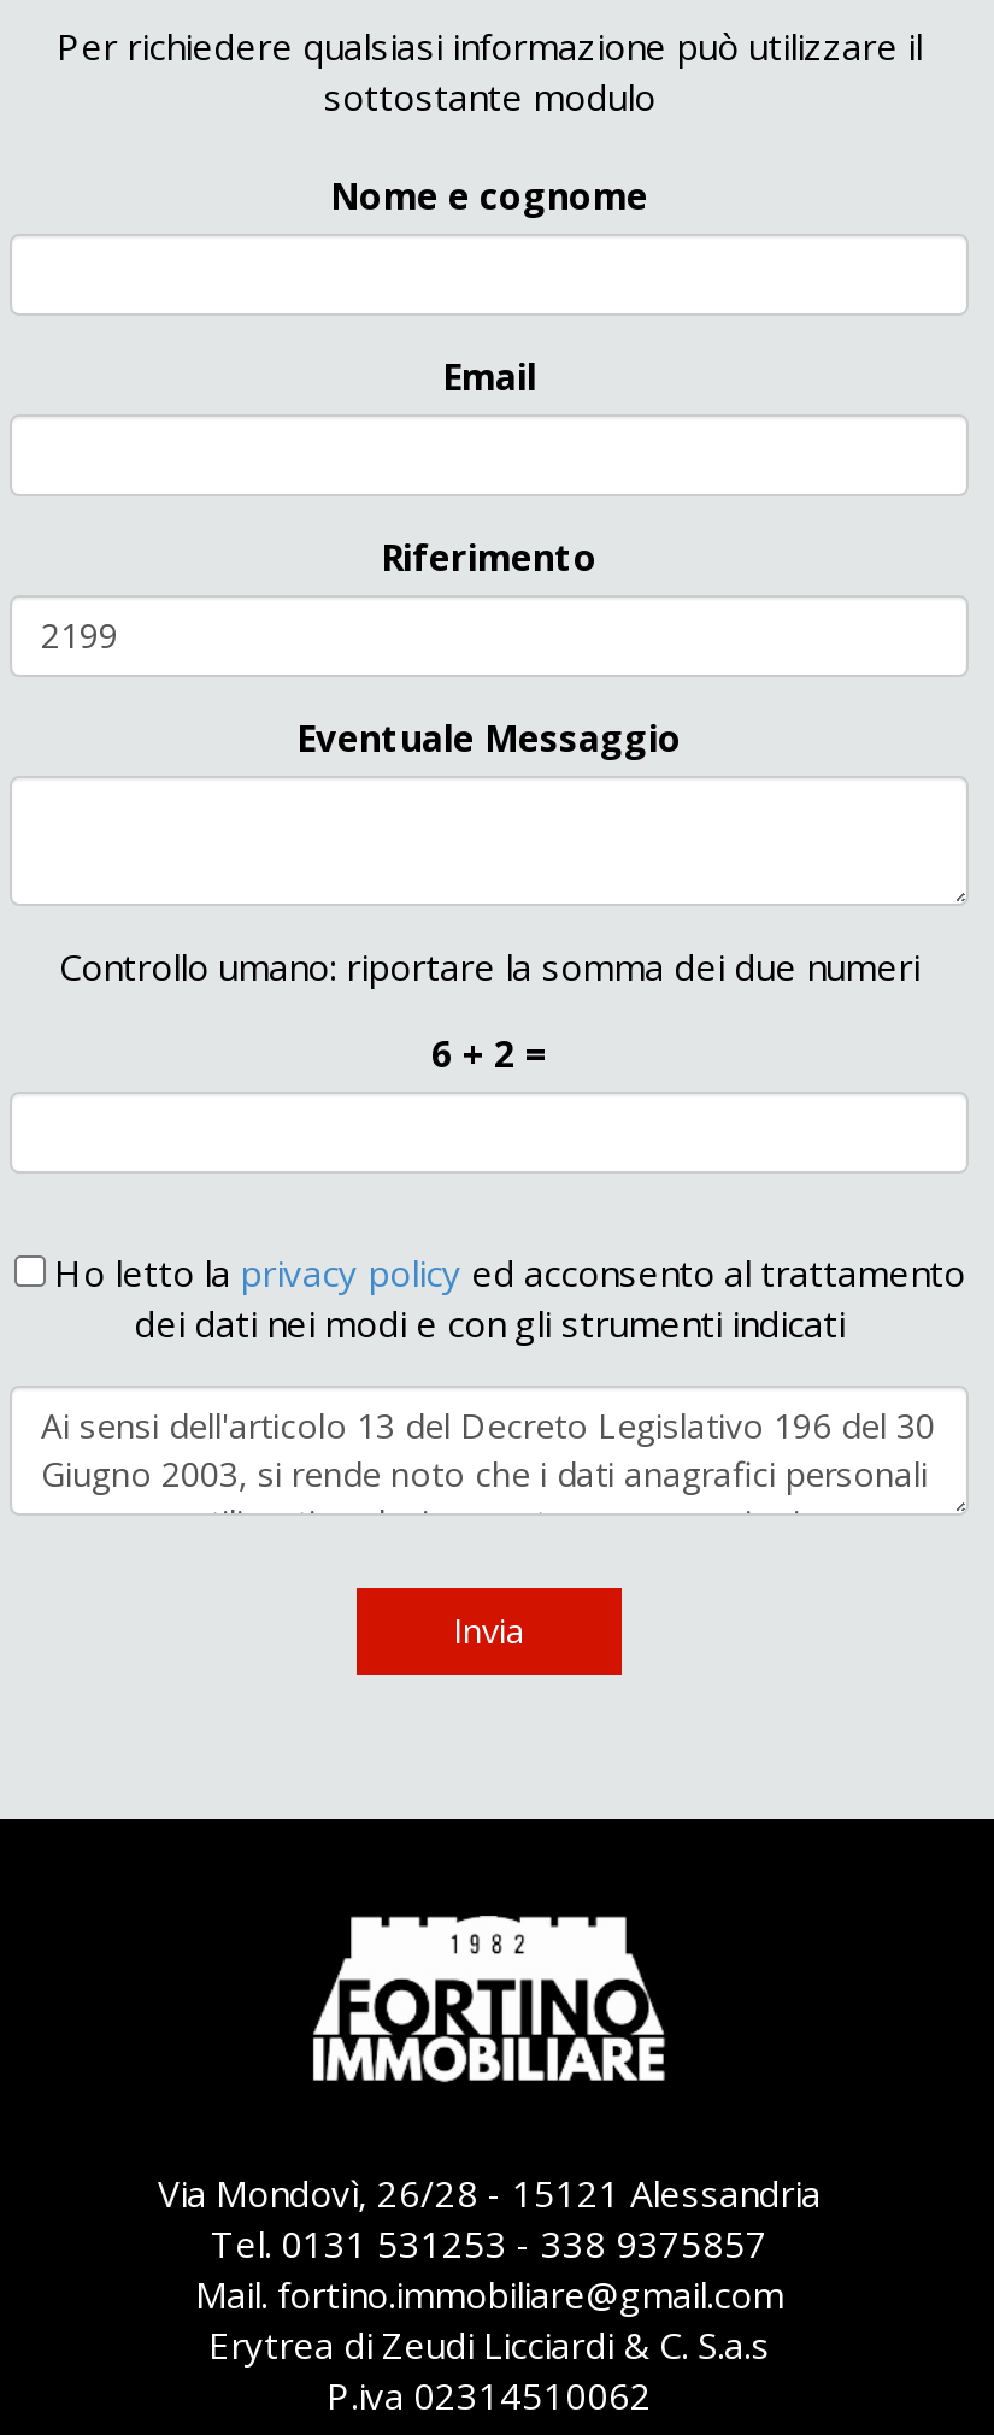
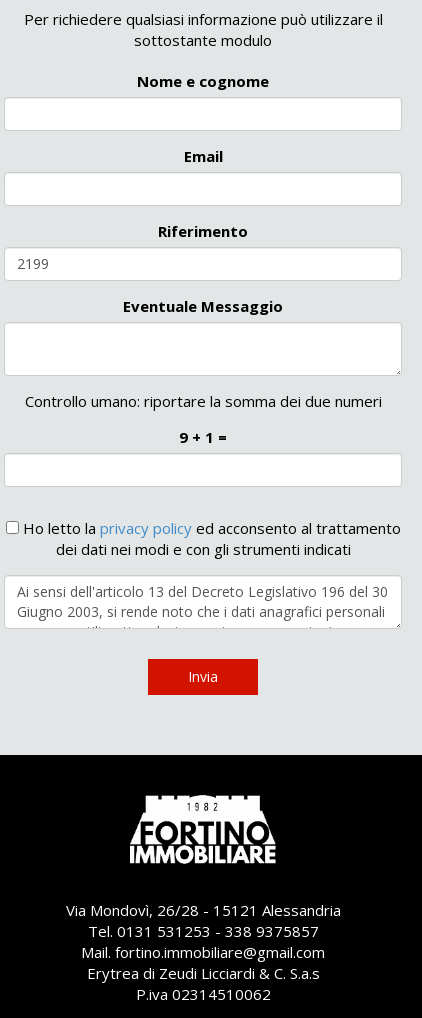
- 6 + 2 =
+ 9 + 1 =
